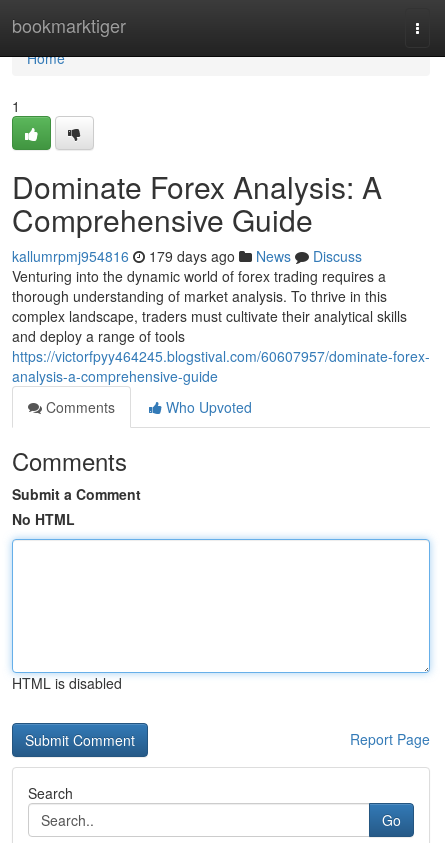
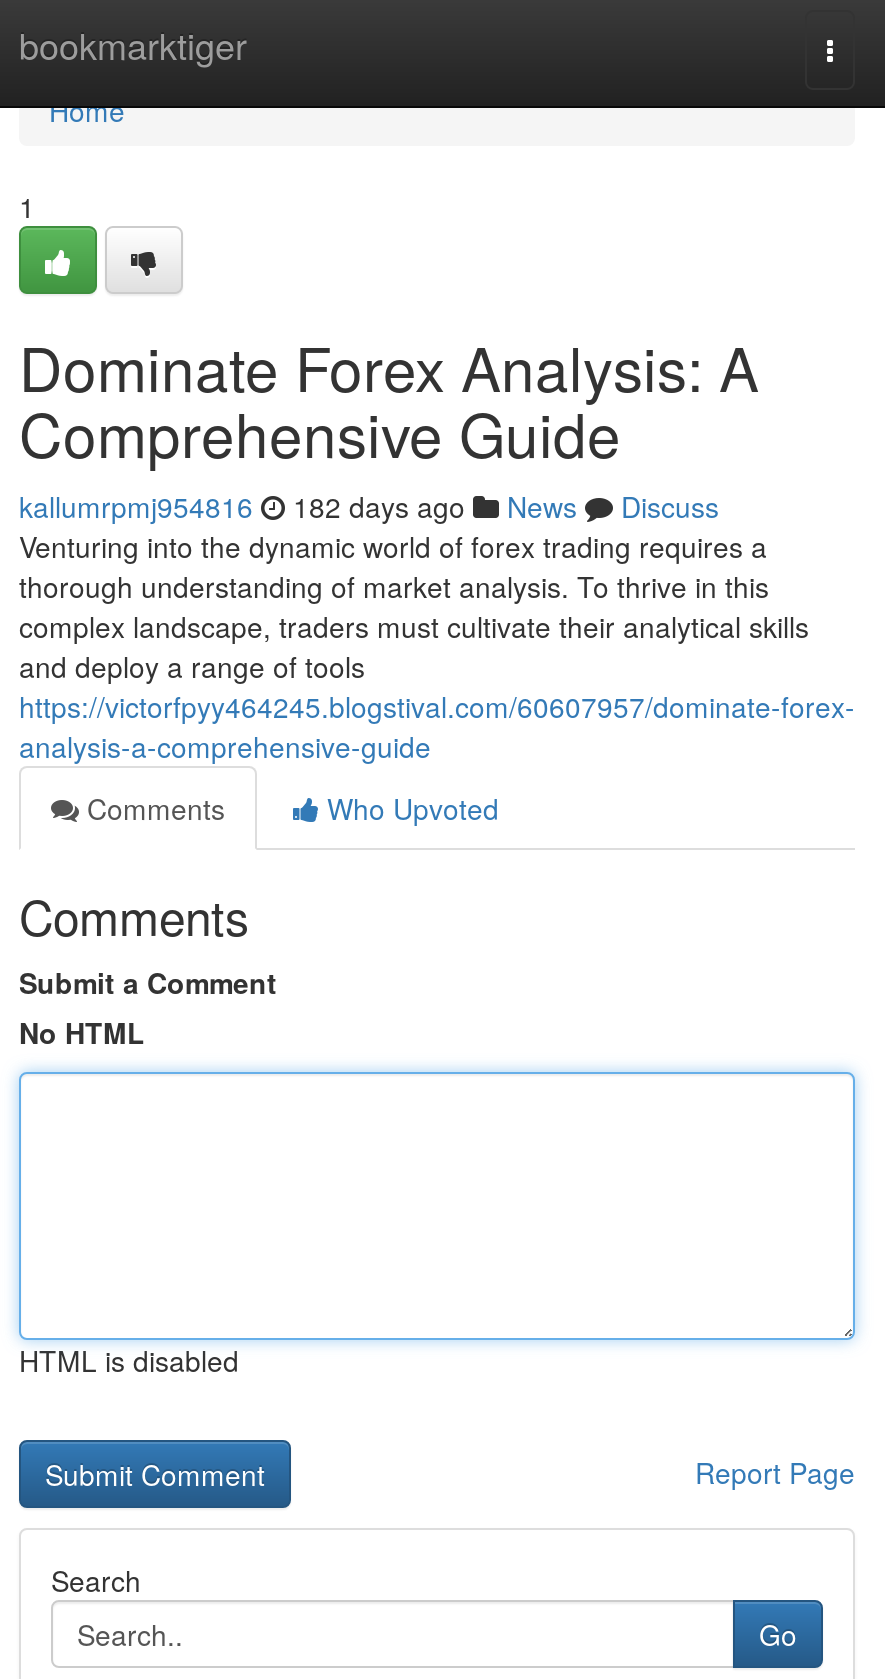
- kallumrpmj954816 179 days ago News Discuss
+ kallumrpmj954816 182 days ago News Discuss
